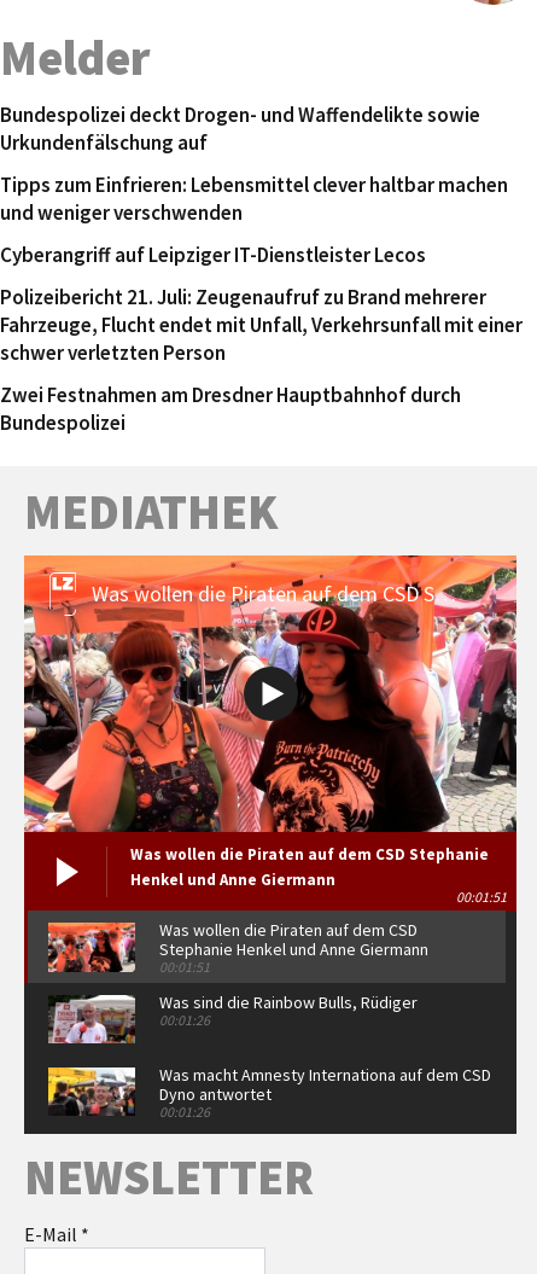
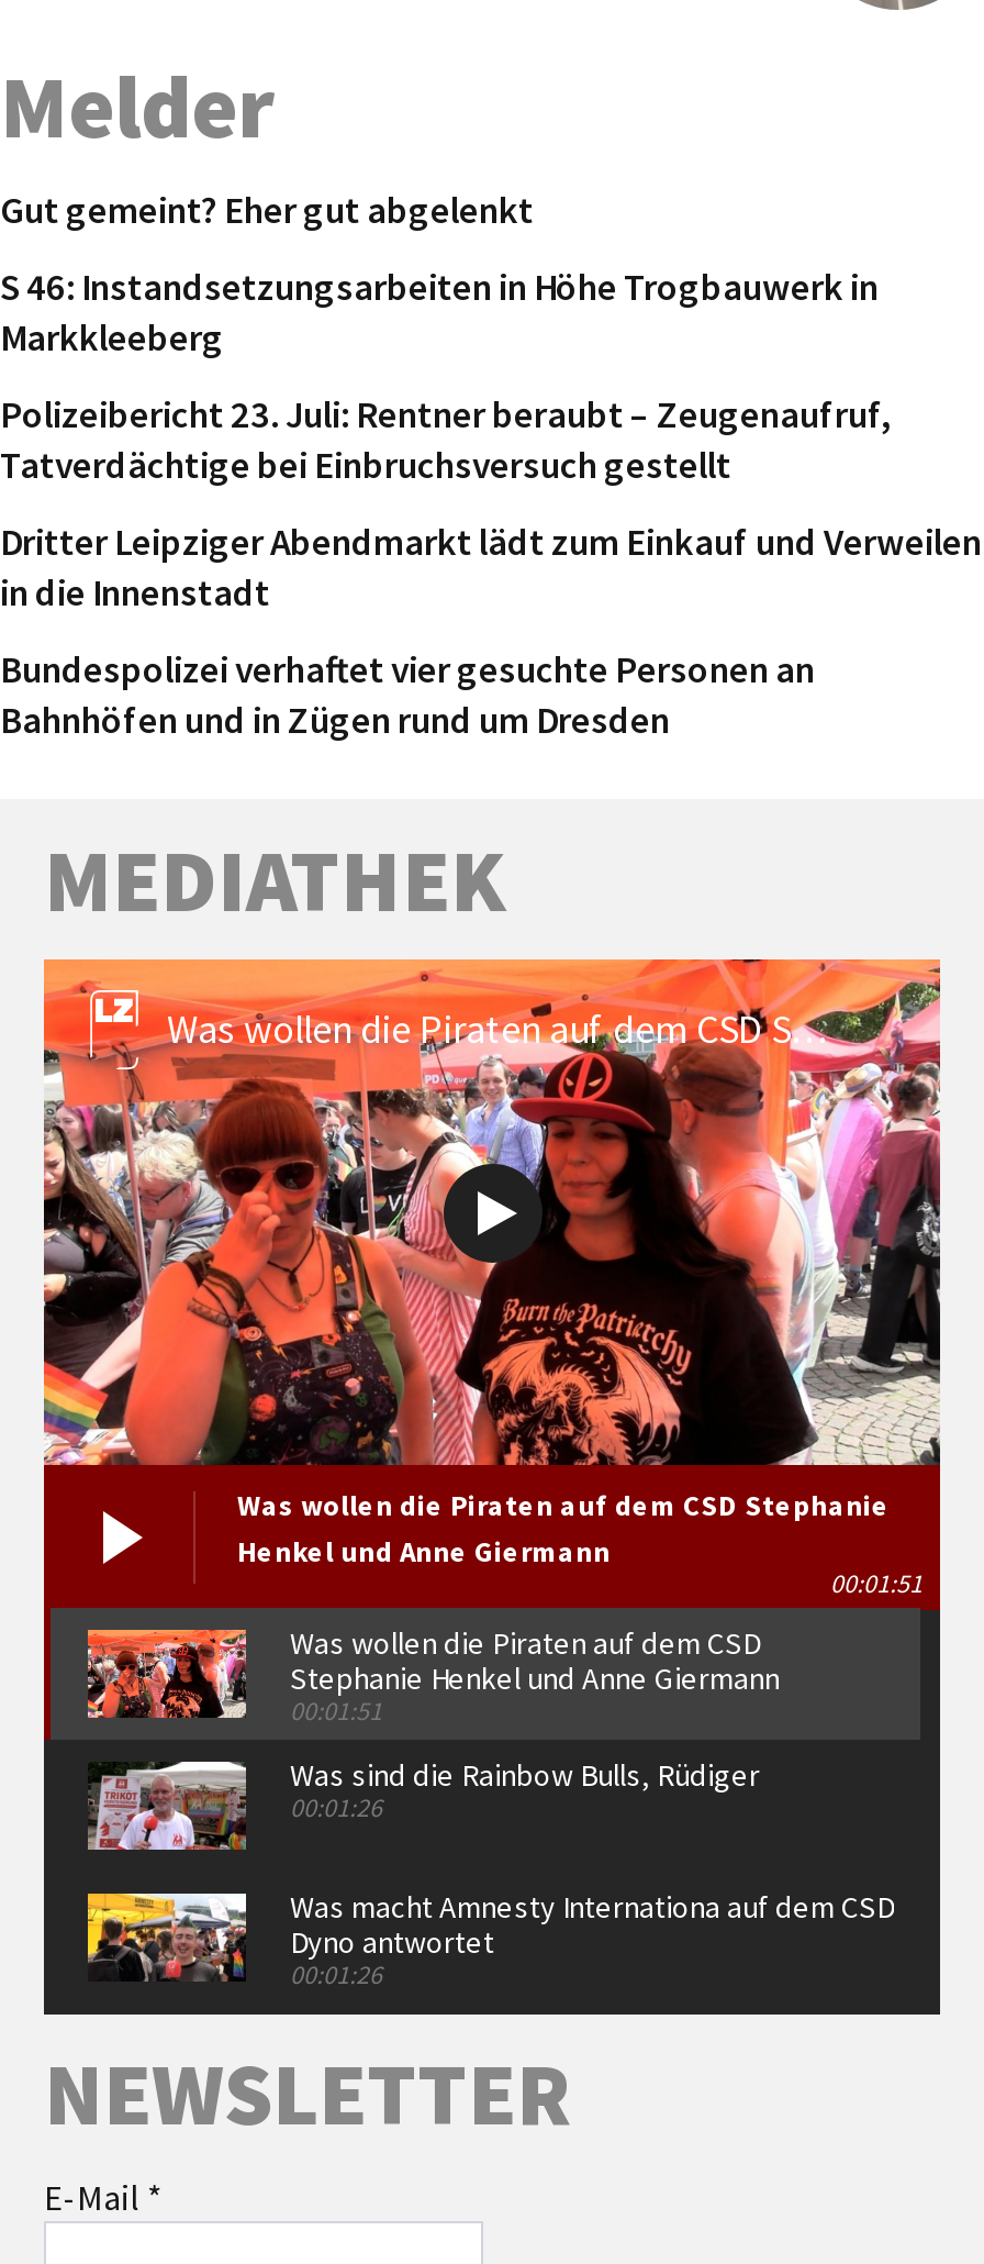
- Bundespolizei deckt Drogen- und Waffendelikte sowie
- Urkundenfälschung auf
+ Gut gemeint? Eher gut abgelenkt

- Tipps zum Einfrieren: Lebensmittel clever haltbar machen
- und weniger verschwenden
+ S 46: Instandsetzungsarbeiten in Höhe Trogbauwerk in
+ Markkleeberg

- Cyberangriff auf Leipziger IT-Dienstleister Lecos
+ Polizeibericht 23. Juli: Rentner beraubt – Zeugenaufruf,
+ Tatverdächtige bei Einbruchsversuch gestellt

- Polizeibericht 21. Juli: Zeugenaufruf zu Brand mehrerer
- Fahrzeuge, Flucht endet mit Unfall, Verkehrsunfall mit einer
- schwer verletzten Person
+ Dritter Leipziger Abendmarkt lädt zum Einkauf und Verweilen
+ in die Innenstadt

- Zwei Festnahmen am Dresdner Hauptbahnhof durch
- Bundespolizei
+ Bundespolizei verhaftet vier gesuchte Personen an
+ Bahnhöfen und in Zügen rund um Dresden
